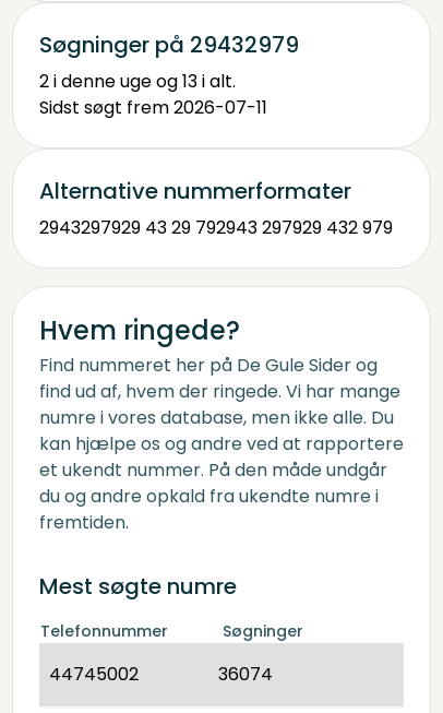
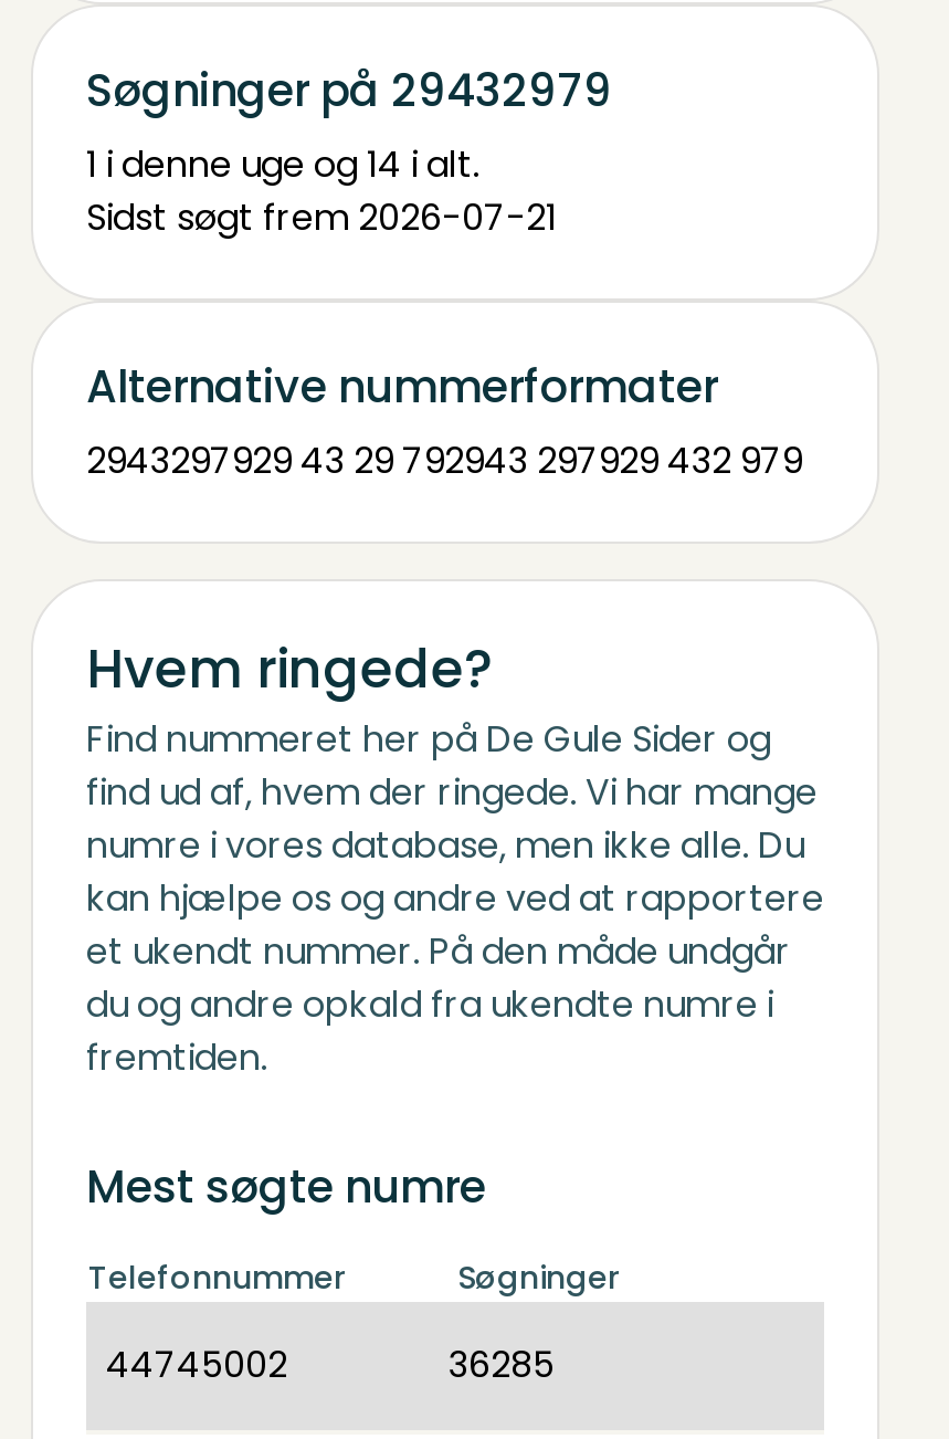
- 2 i denne uge og 13 i alt.
+ 1 i denne uge og 14 i alt.

- Sidst søgt frem 2026-07-11
+ Sidst søgt frem 2026-07-21

- 36074
+ 36285
